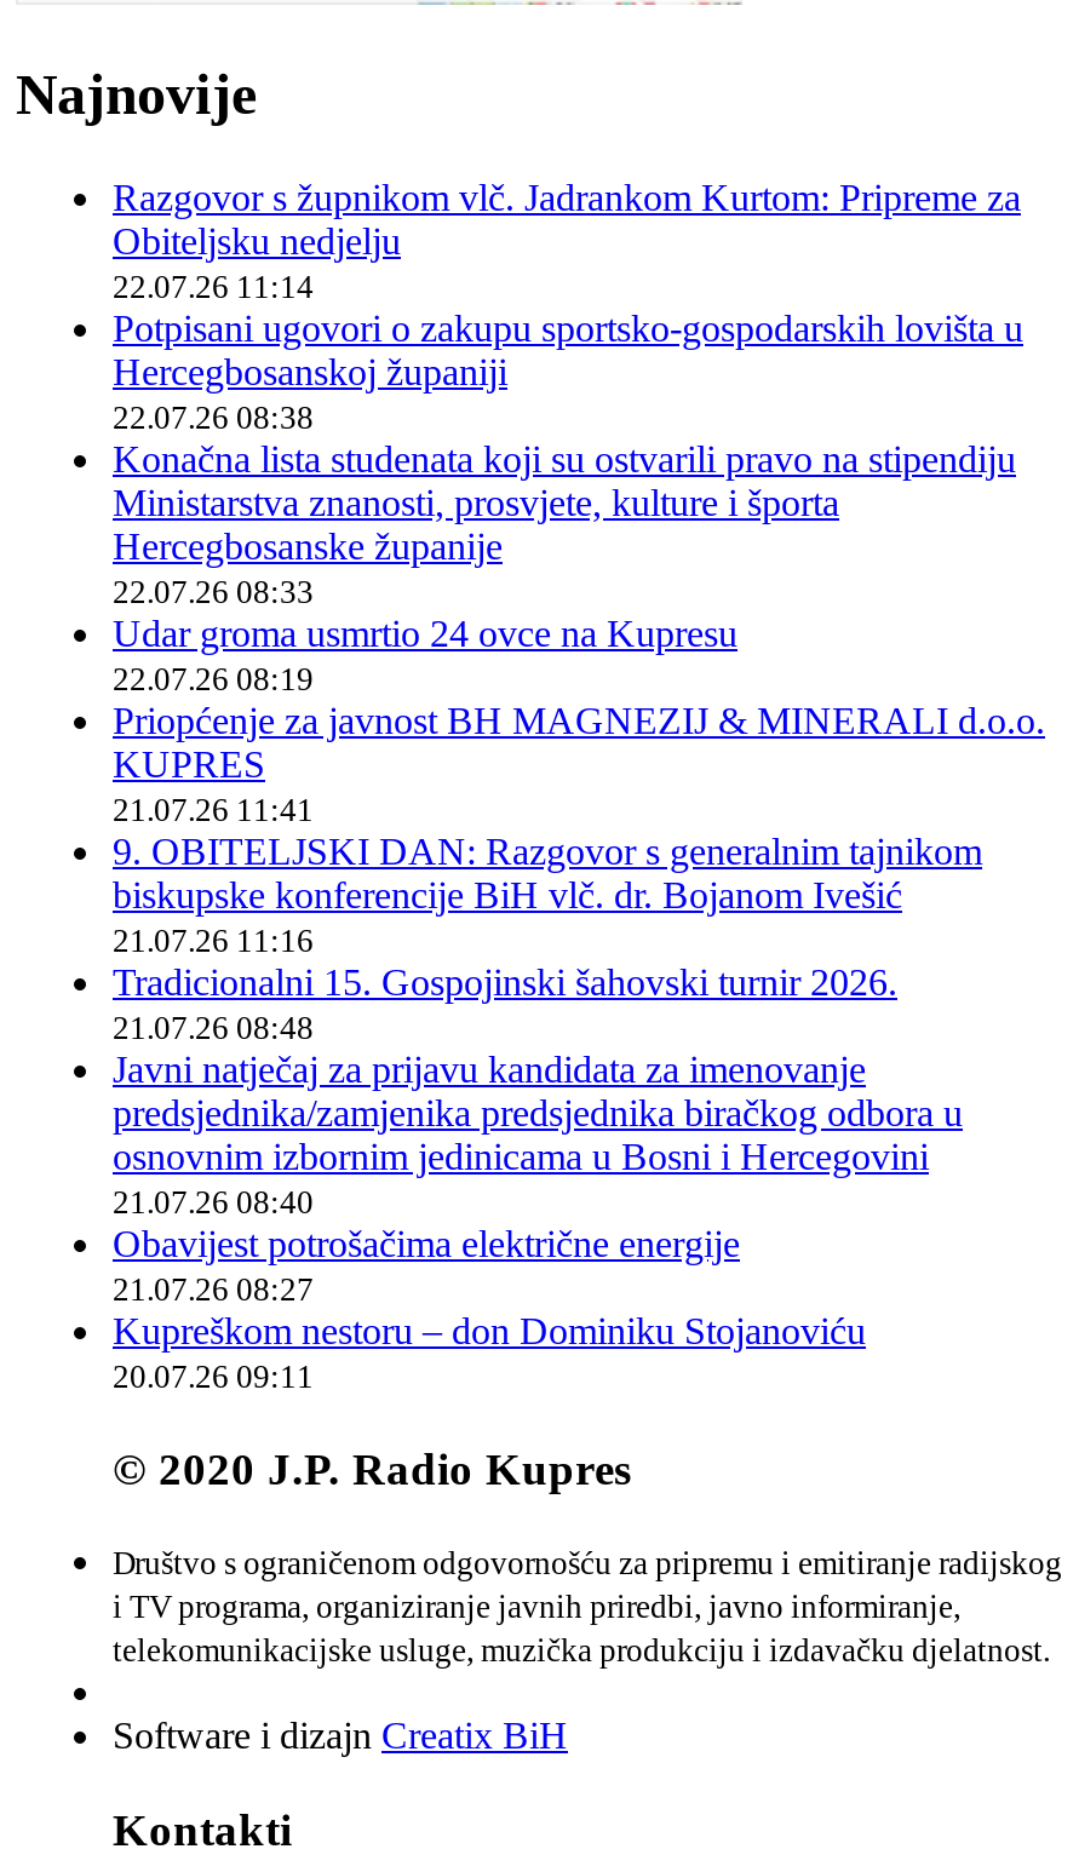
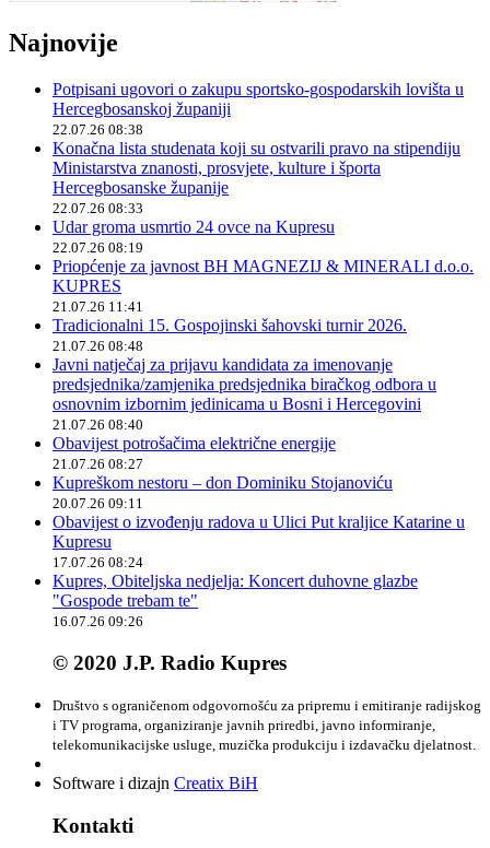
- Razgovor s župnikom vlč. Jadrankom Kurtom: Pripreme za
- Obiteljsku nedjelju
- 22.07.26 11:14

moved up: Potpisani ugovori o zakupu sportsko-gospodarskih lovišta u | Hercegbosanskoj županiji | 22.07.26 08:38 | ... | KUPRES | 21.07.26 11:41

- 9. OBITELJSKI DAN: Razgovor s generalnim tajnikom
- biskupske konferencije BiH vlč. dr. Bojanom Ivešić
- 21.07.26 11:16

moved up: Tradicionalni 15. Gospojinski šahovski turnir 2026. | 21.07.26 08:48 | Javni natječaj za prijavu kandidata za imenovanje | ... | Kupreškom nestoru – don Dominiku Stojanoviću | 20.07.26 09:11

+ Obavijest o izvođenju radova u Ulici Put kraljice Katarine u
+ Kupresu
+ 17.07.26 08:24
+ Kupres, Obiteljska nedjelja: Koncert duhovne glazbe
+ "Gospode trebam te"
+ 16.07.26 09:26
